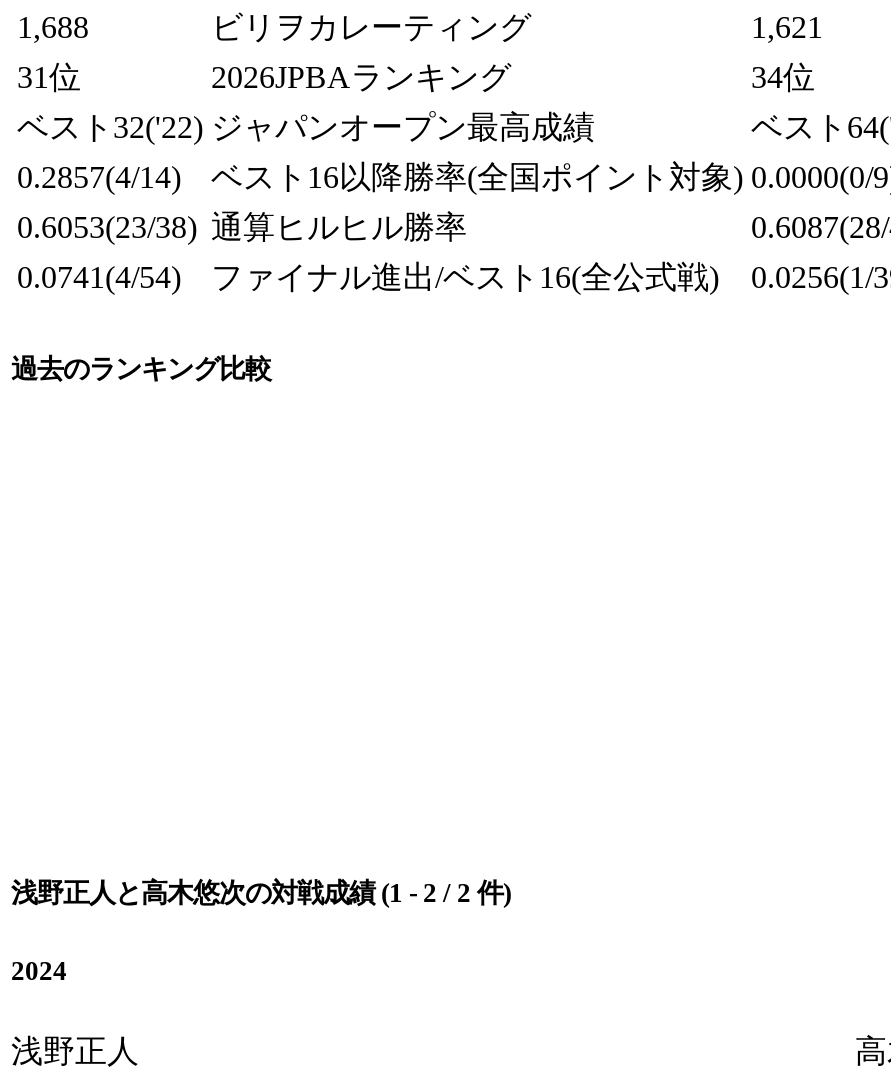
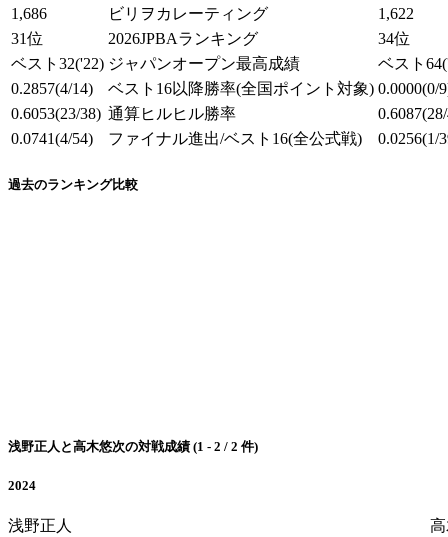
- 1,688
+ 1,686

- 1,621
+ 1,622
